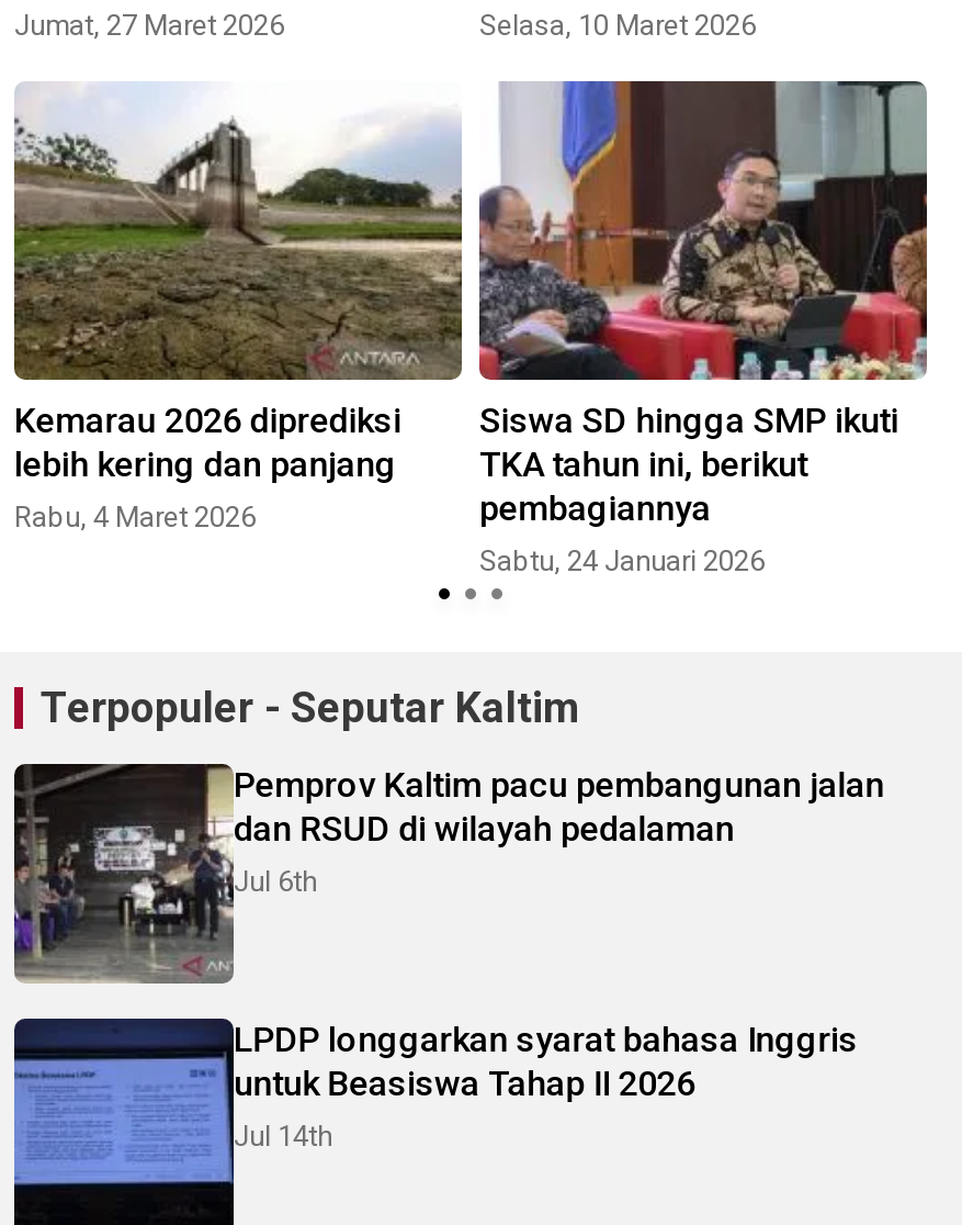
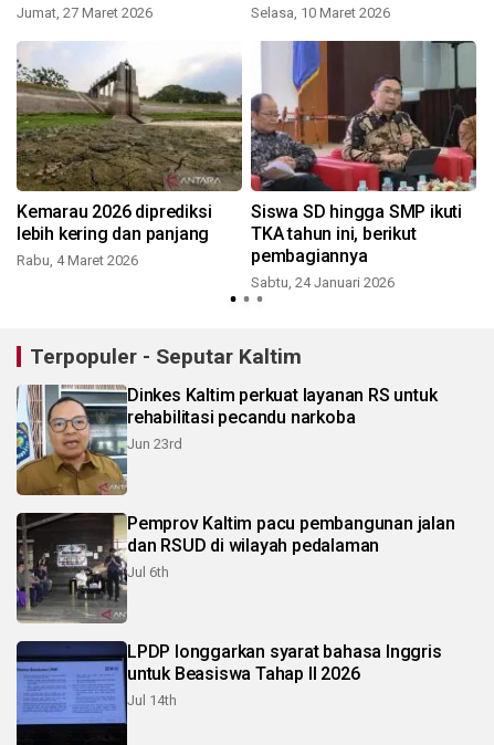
+ [image]
+ Dinkes Kaltim perkuat layanan RS untuk
+ rehabilitasi pecandu narkoba
+ Jun 23rd
